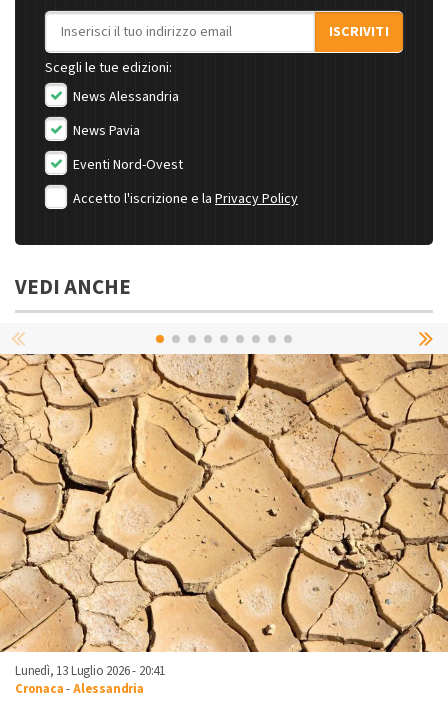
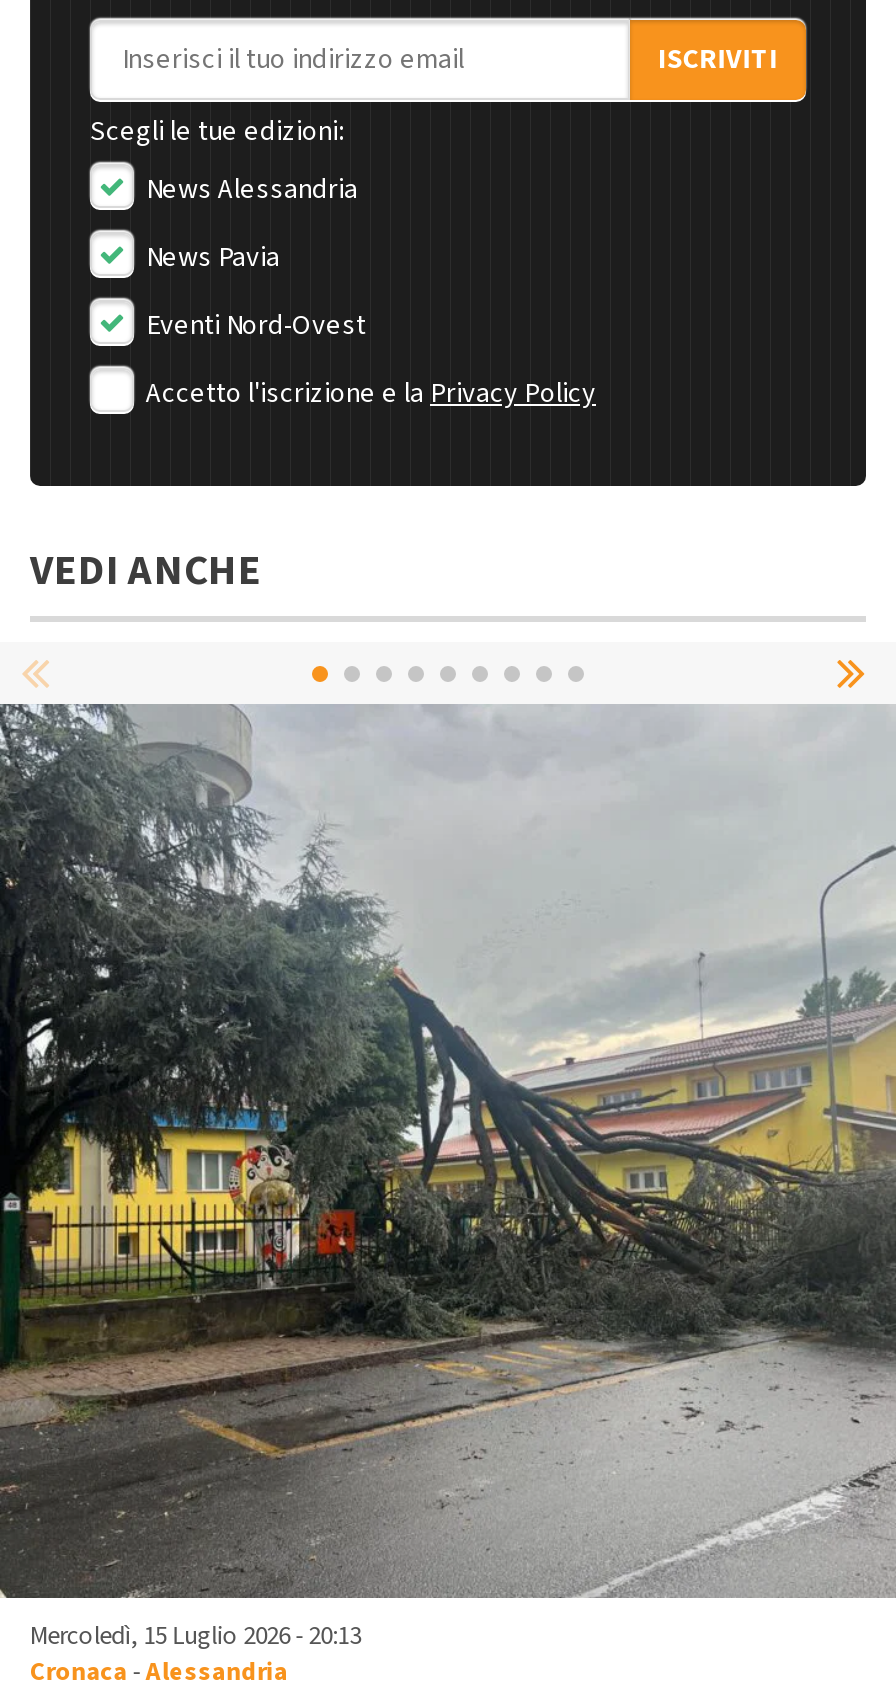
- [image]
- Lunedì, 13 Luglio 2026 - 20:41
+ [image]
+ Mercoledì, 15 Luglio 2026 - 20:13
